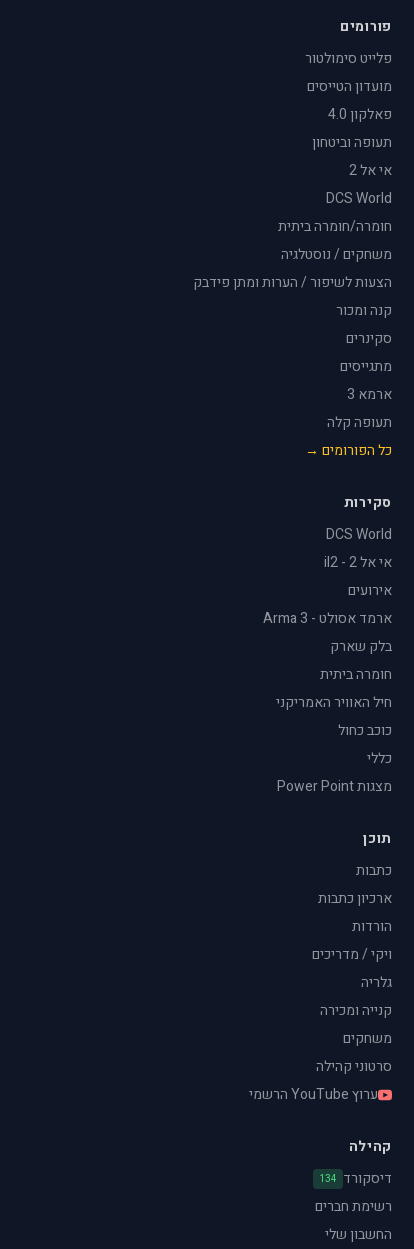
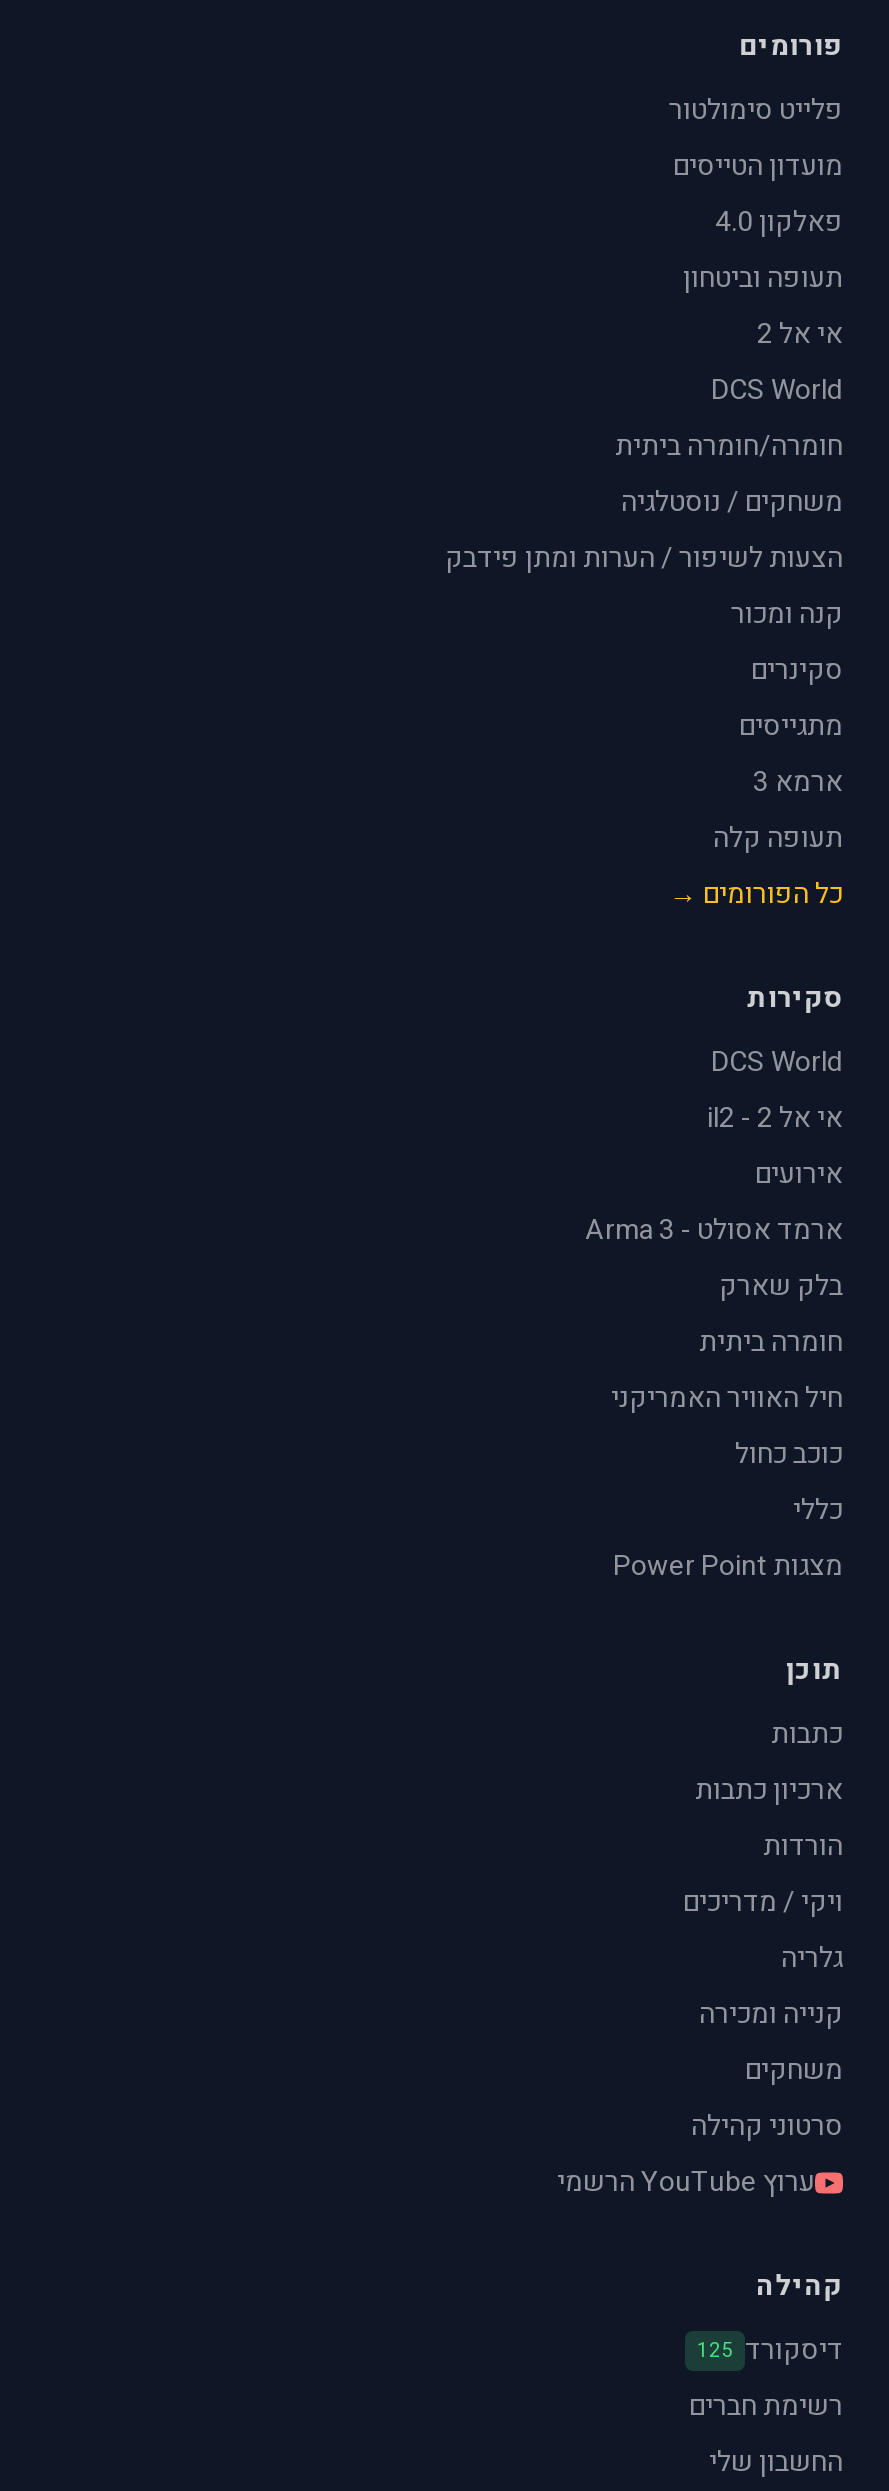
- דיסקורד 134
+ דיסקורד 125
